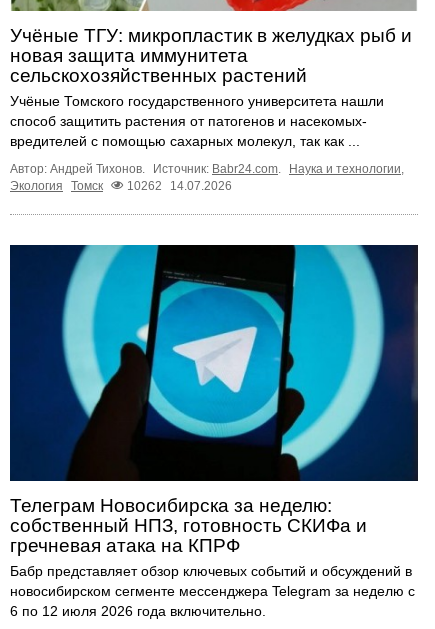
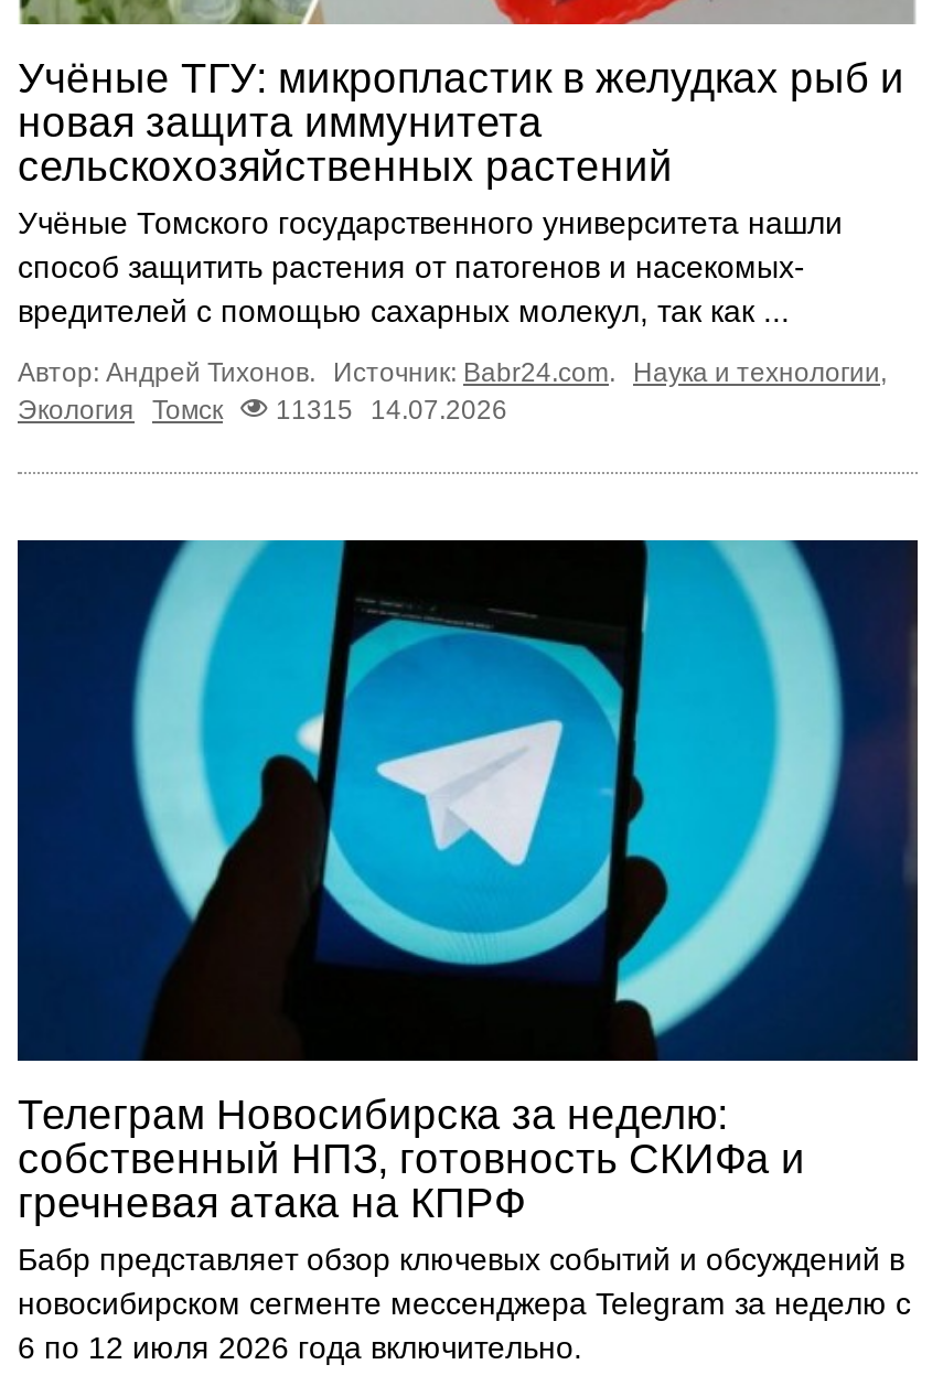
- Экология Томск 10262 14.07.2026
+ Экология Томск 11315 14.07.2026
